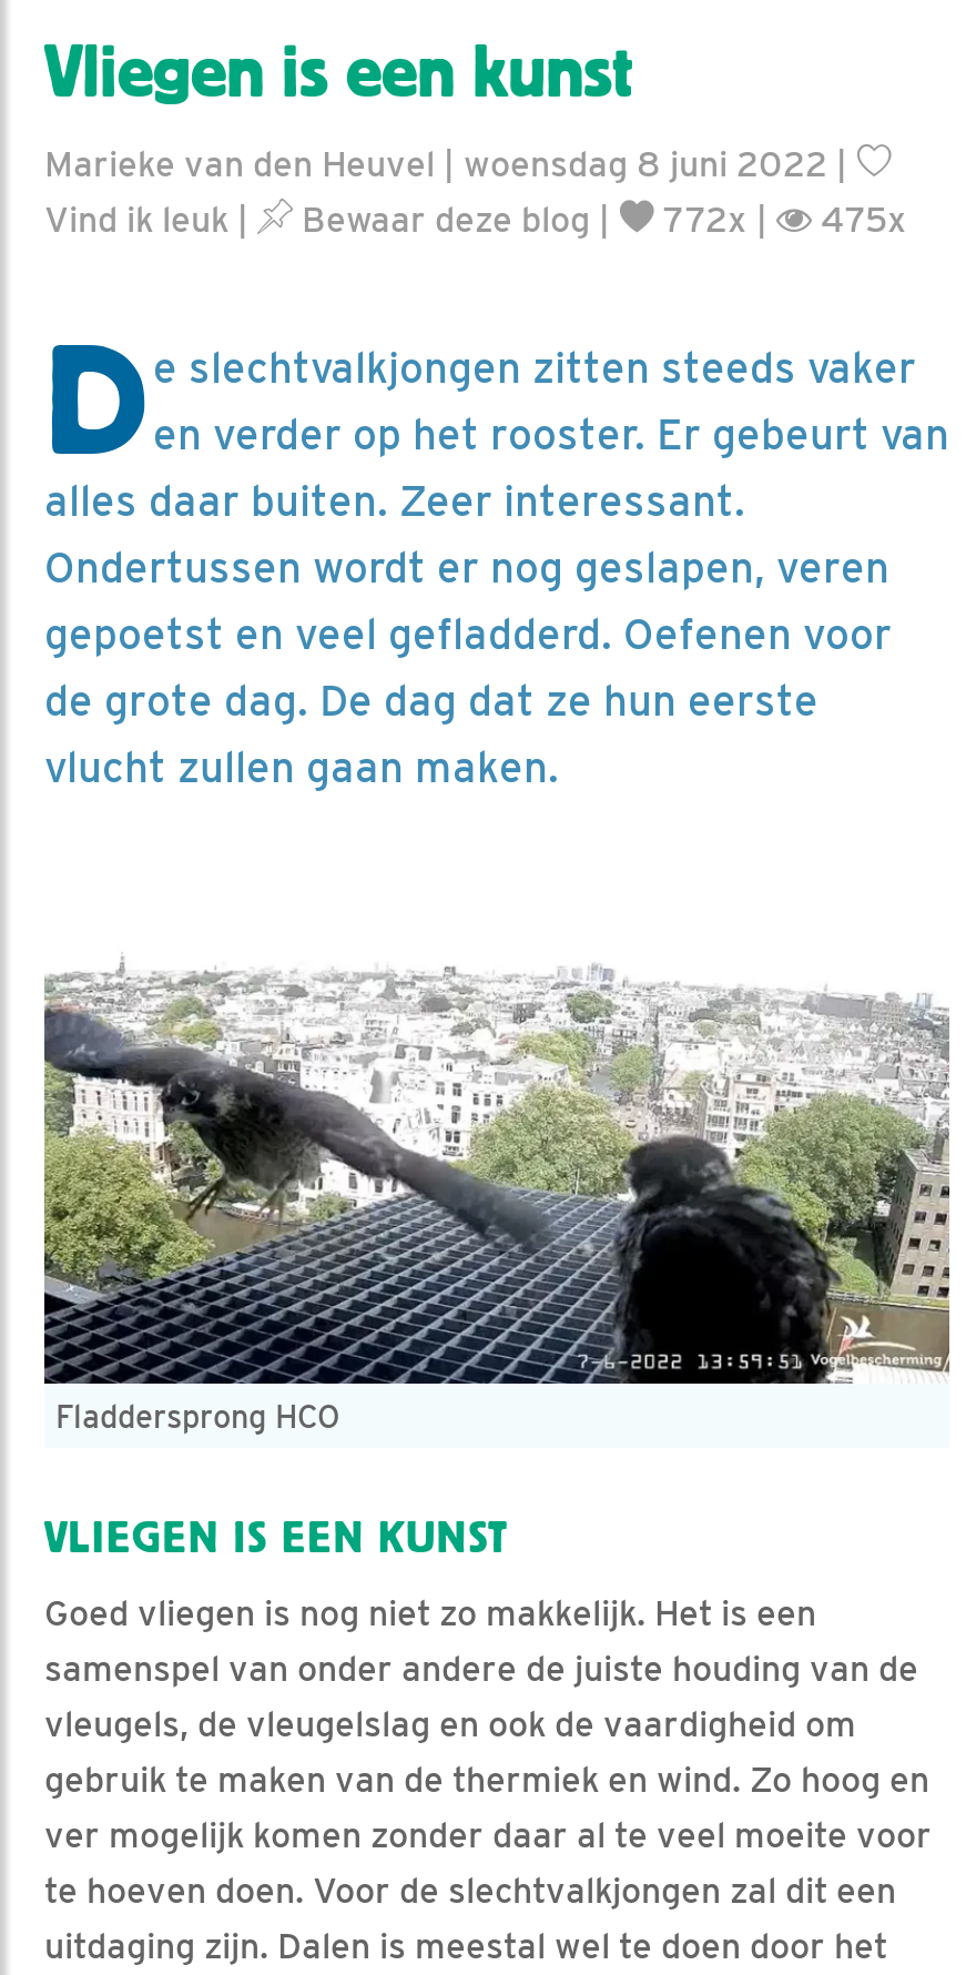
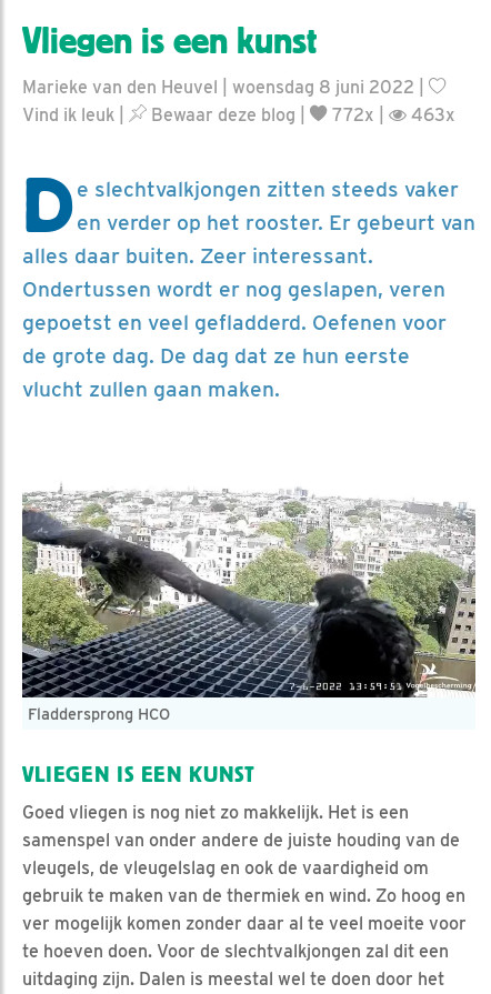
- 475x
+ 463x
